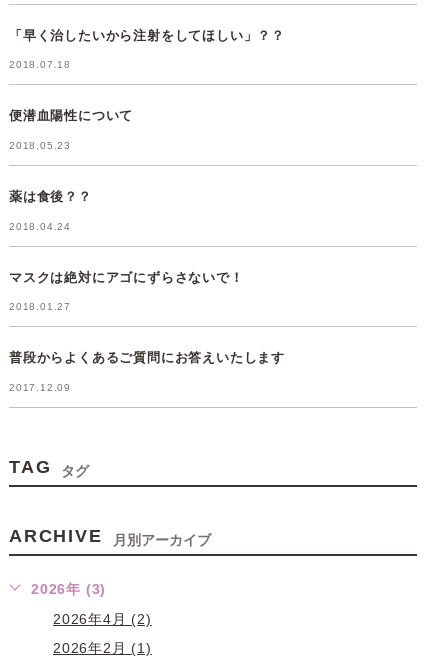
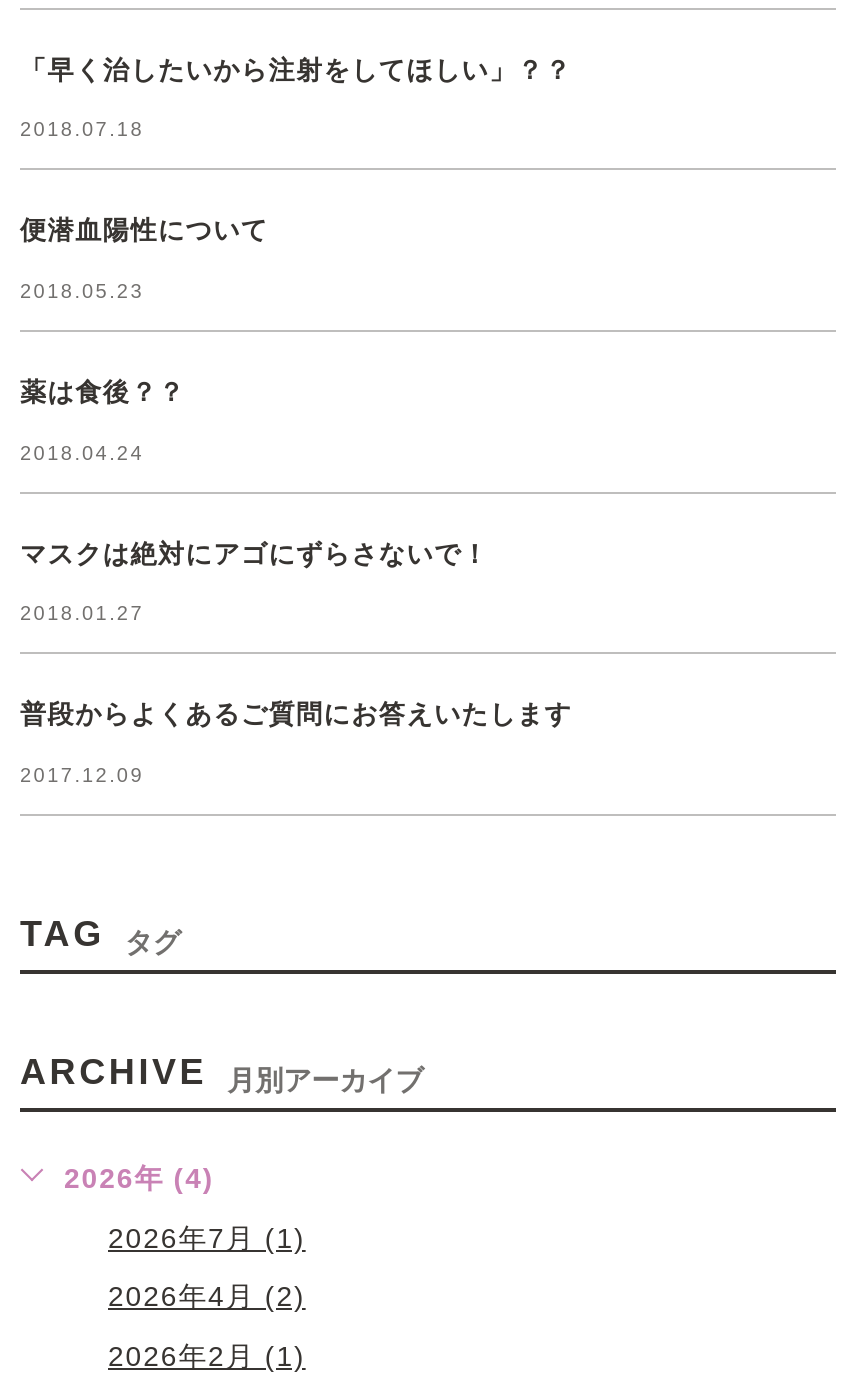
- 2026年 (3)
+ 2026年 (4)
+ 2026年7月 (1)
